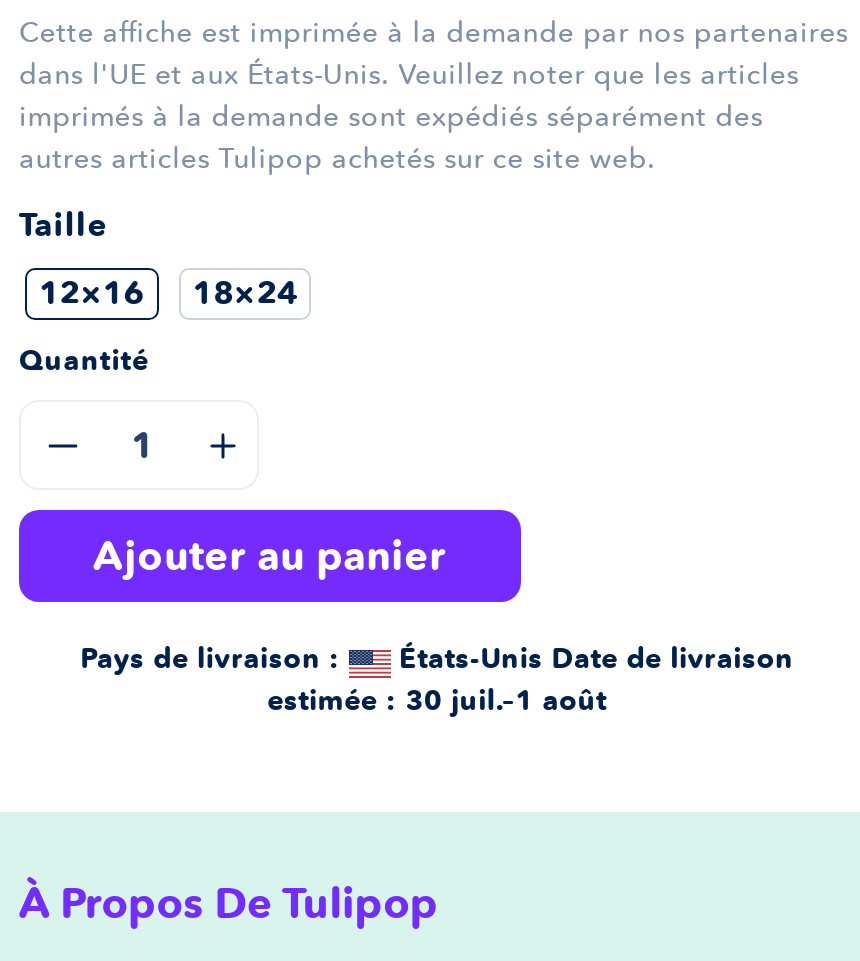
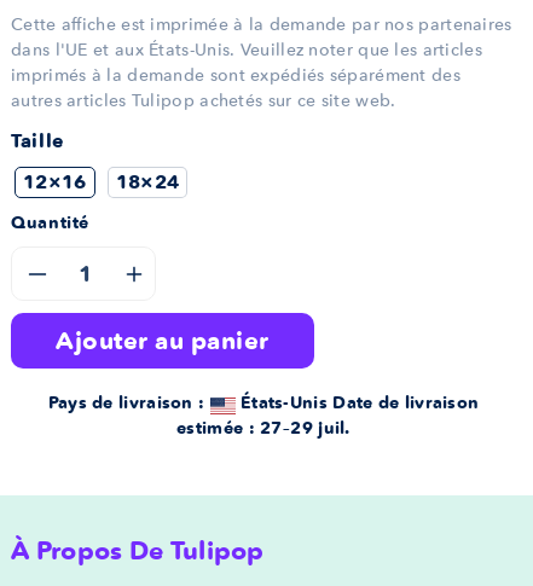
- estimée : 30 juil.–1 août
+ estimée : 27–29 juil.
